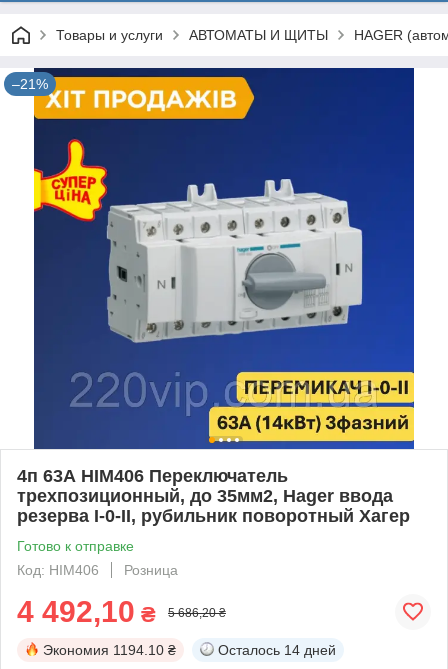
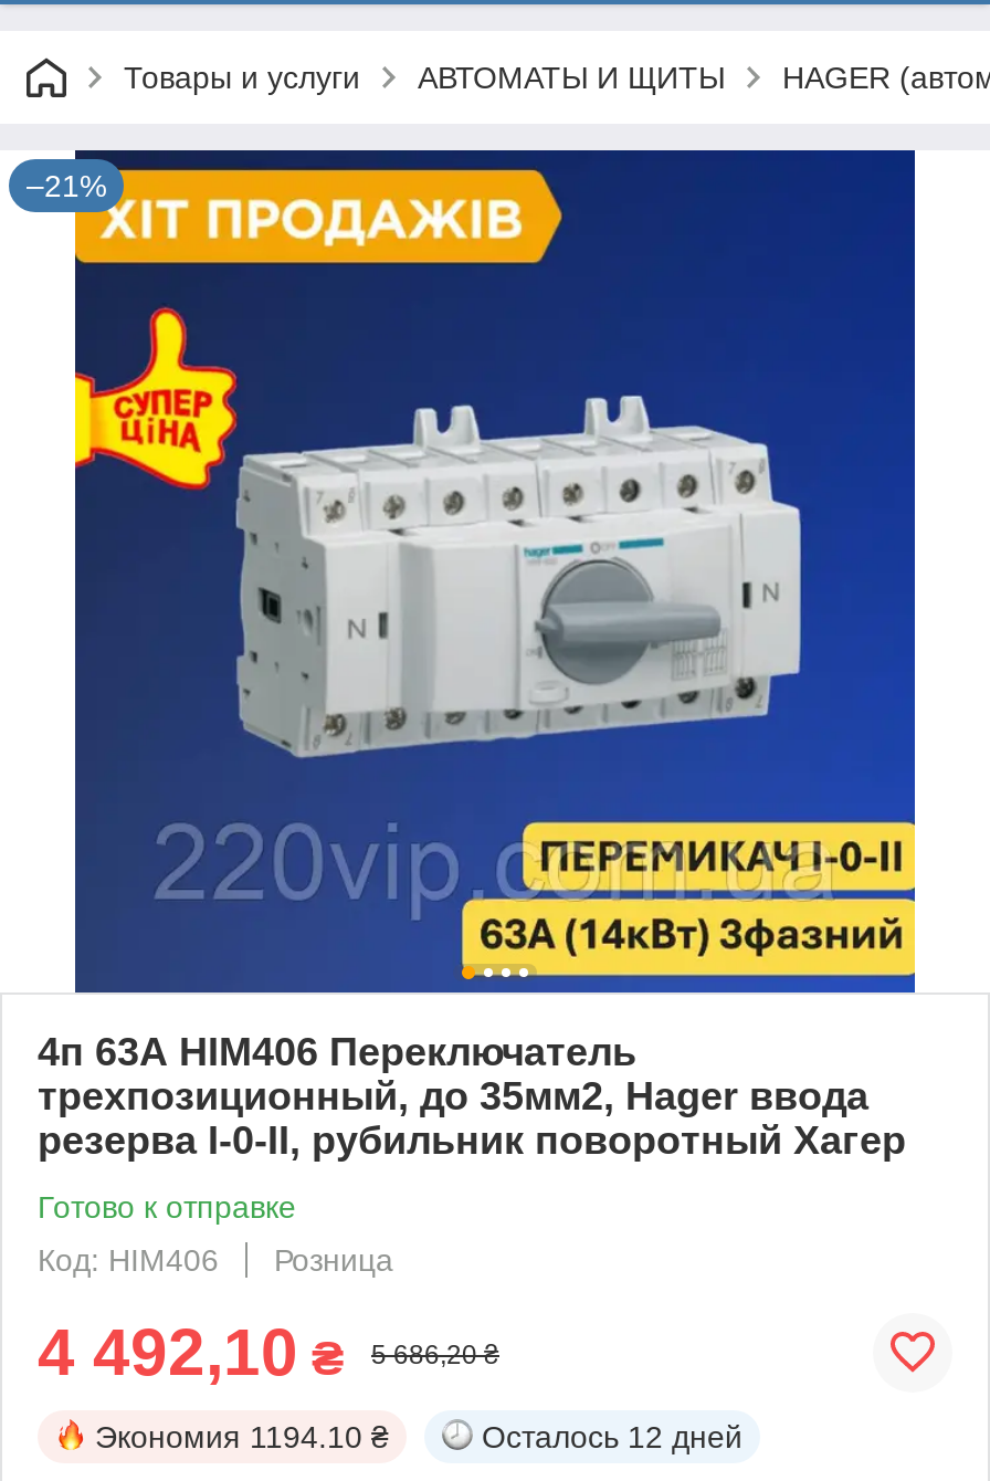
- Осталось 14 дней
+ Осталось 12 дней
